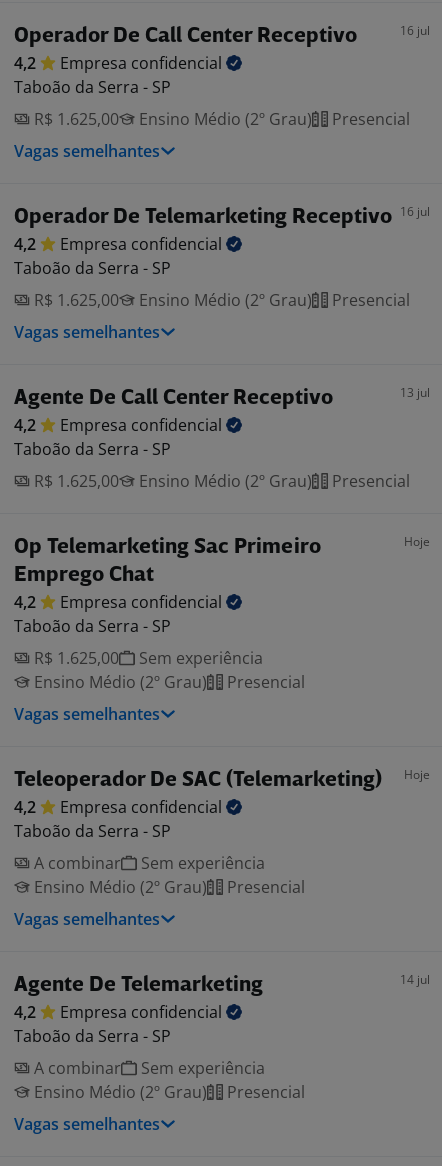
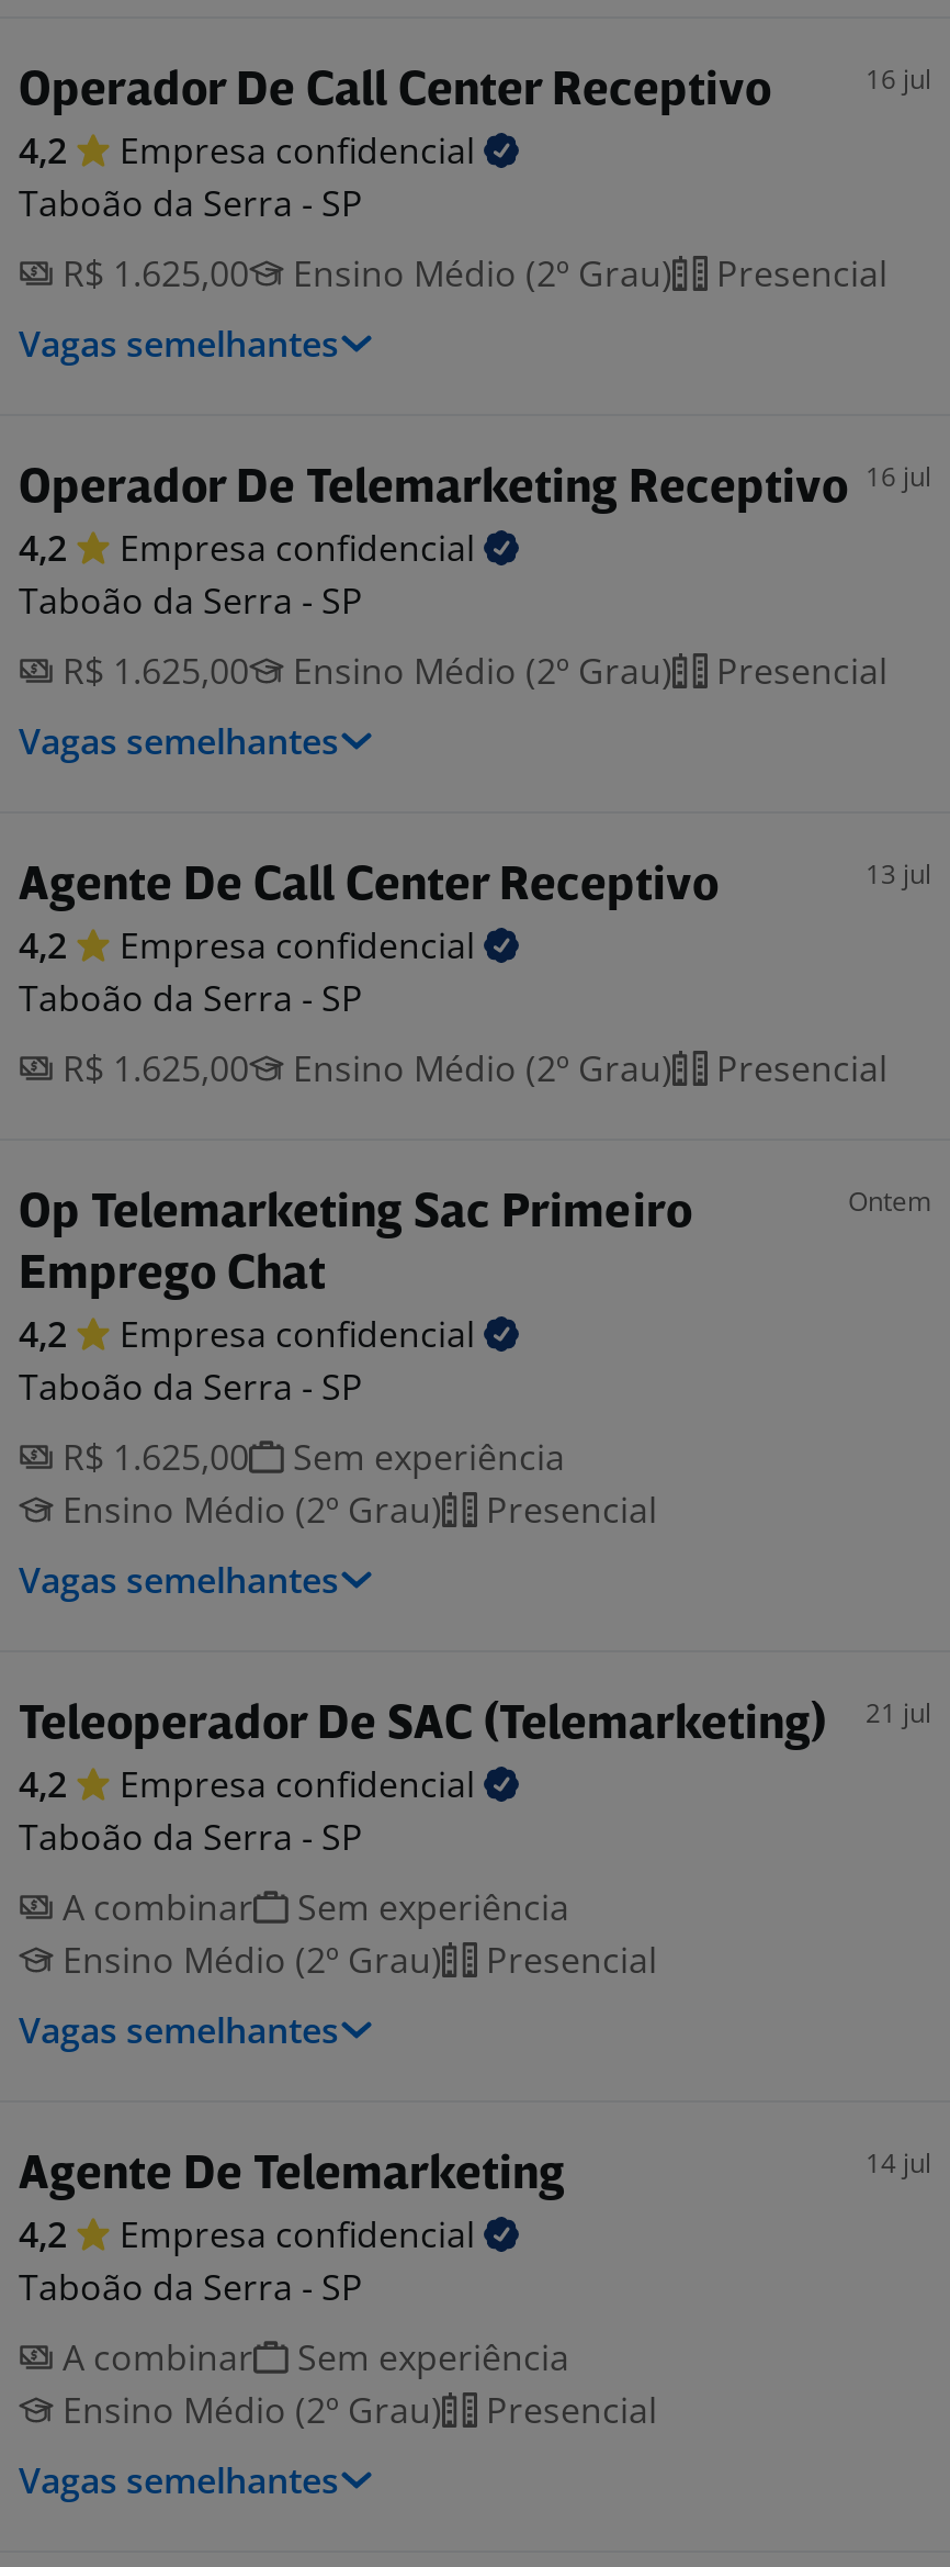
- Hoje
+ Ontem

- Hoje
+ 21 jul
